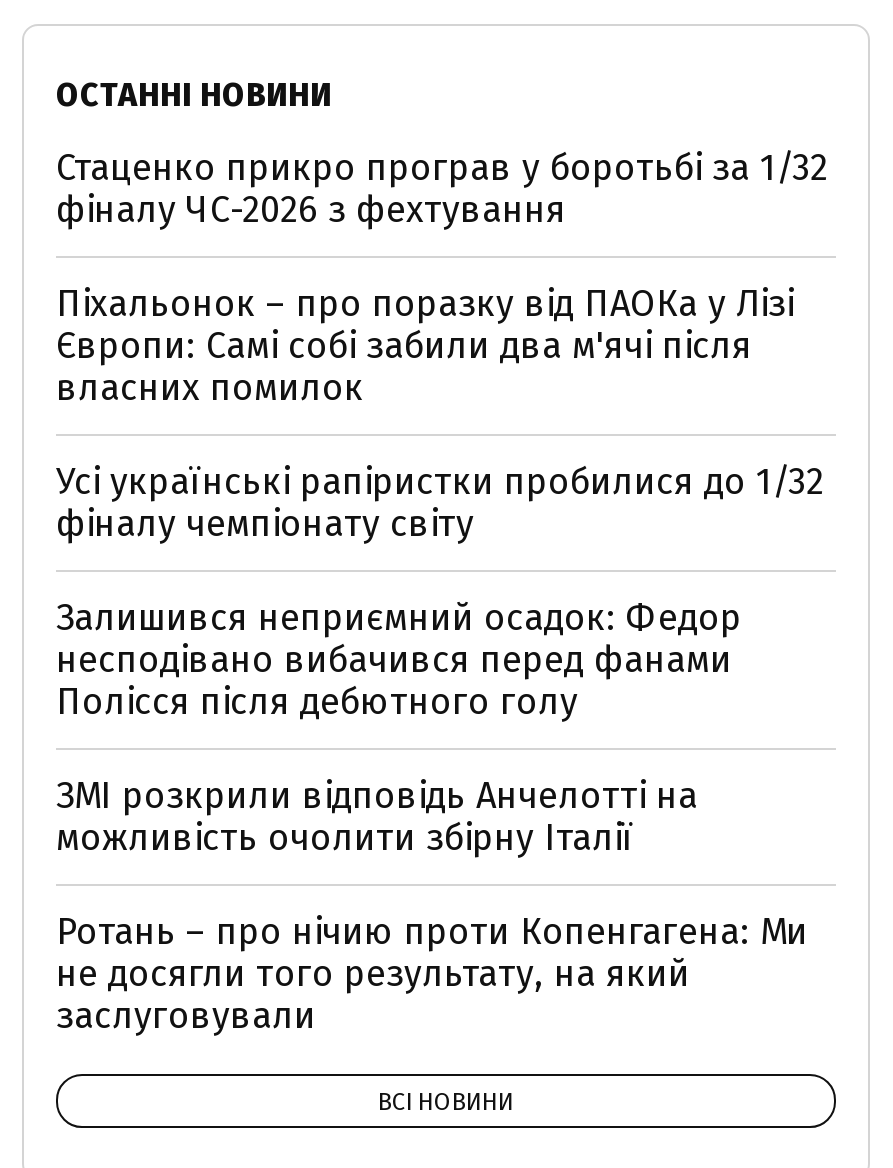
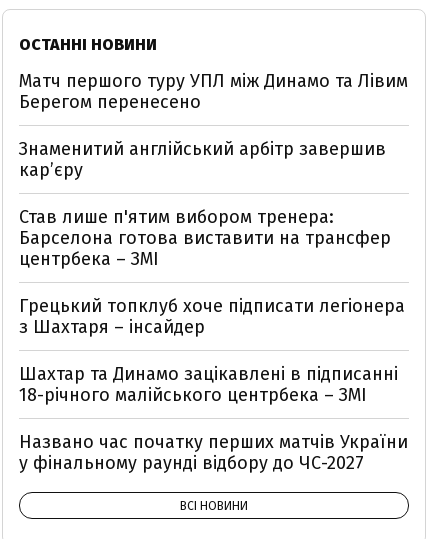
- Стаценко прикро програв у боротьбі за 1/32
- фіналу ЧС-2026 з фехтування
+ Матч першого туру УПЛ між Динамо та Лівим
+ Берегом перенесено

- Піхальонок – про поразку від ПАОКа у Лізі
- Європи: Самі собі забили два м'ячі після
- власних помилок
+ Знаменитий англійський арбітр завершив
+ кар’єру

- Усі українські рапіристки пробилися до 1/32
- фіналу чемпіонату світу
+ Став лише п'ятим вибором тренера:
+ Барселона готова виставити на трансфер
+ центрбека – ЗМІ

- Залишився неприємний осадок: Федор
- несподівано вибачився перед фанами
- Полісся після дебютного голу
+ Грецький топклуб хоче підписати легіонера
+ з Шахтаря – інсайдер

- ЗМІ розкрили відповідь Анчелотті на
- можливість очолити збірну Італії
+ Шахтар та Динамо зацікавлені в підписанні
+ 18-річного малійського центрбека – ЗМІ

- Ротань – про нічию проти Копенгагена: Ми
- не досягли того результату, на який
- заслуговували
+ Названо час початку перших матчів України
+ у фінальному раунді відбору до ЧС-2027
